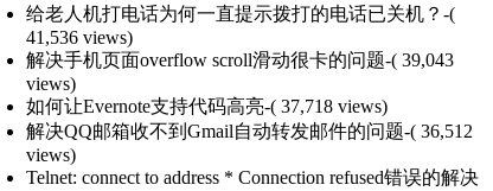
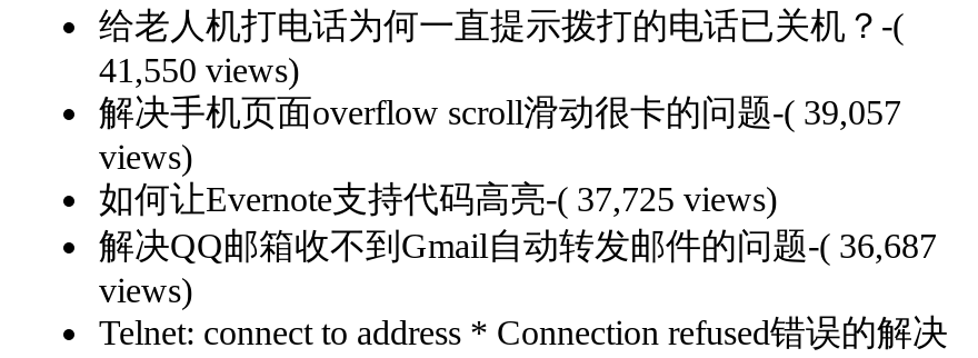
- 41,536 views)
+ 41,550 views)

- 解决手机页面overflow scroll滑动很卡的问题-( 39,043
+ 解决手机页面overflow scroll滑动很卡的问题-( 39,057

- 如何让Evernote支持代码高亮-( 37,718 views)
+ 如何让Evernote支持代码高亮-( 37,725 views)

- 解决QQ邮箱收不到Gmail自动转发邮件的问题-( 36,512
+ 解决QQ邮箱收不到Gmail自动转发邮件的问题-( 36,687
